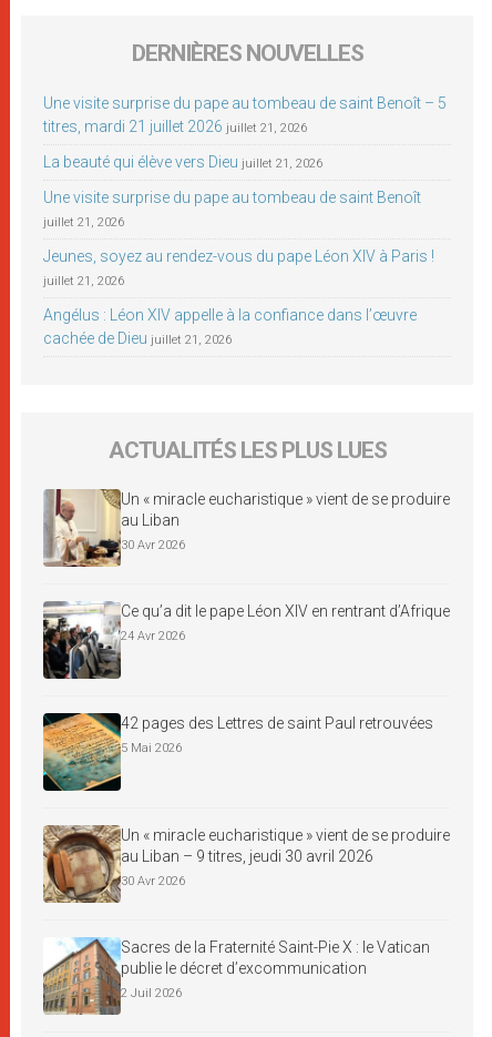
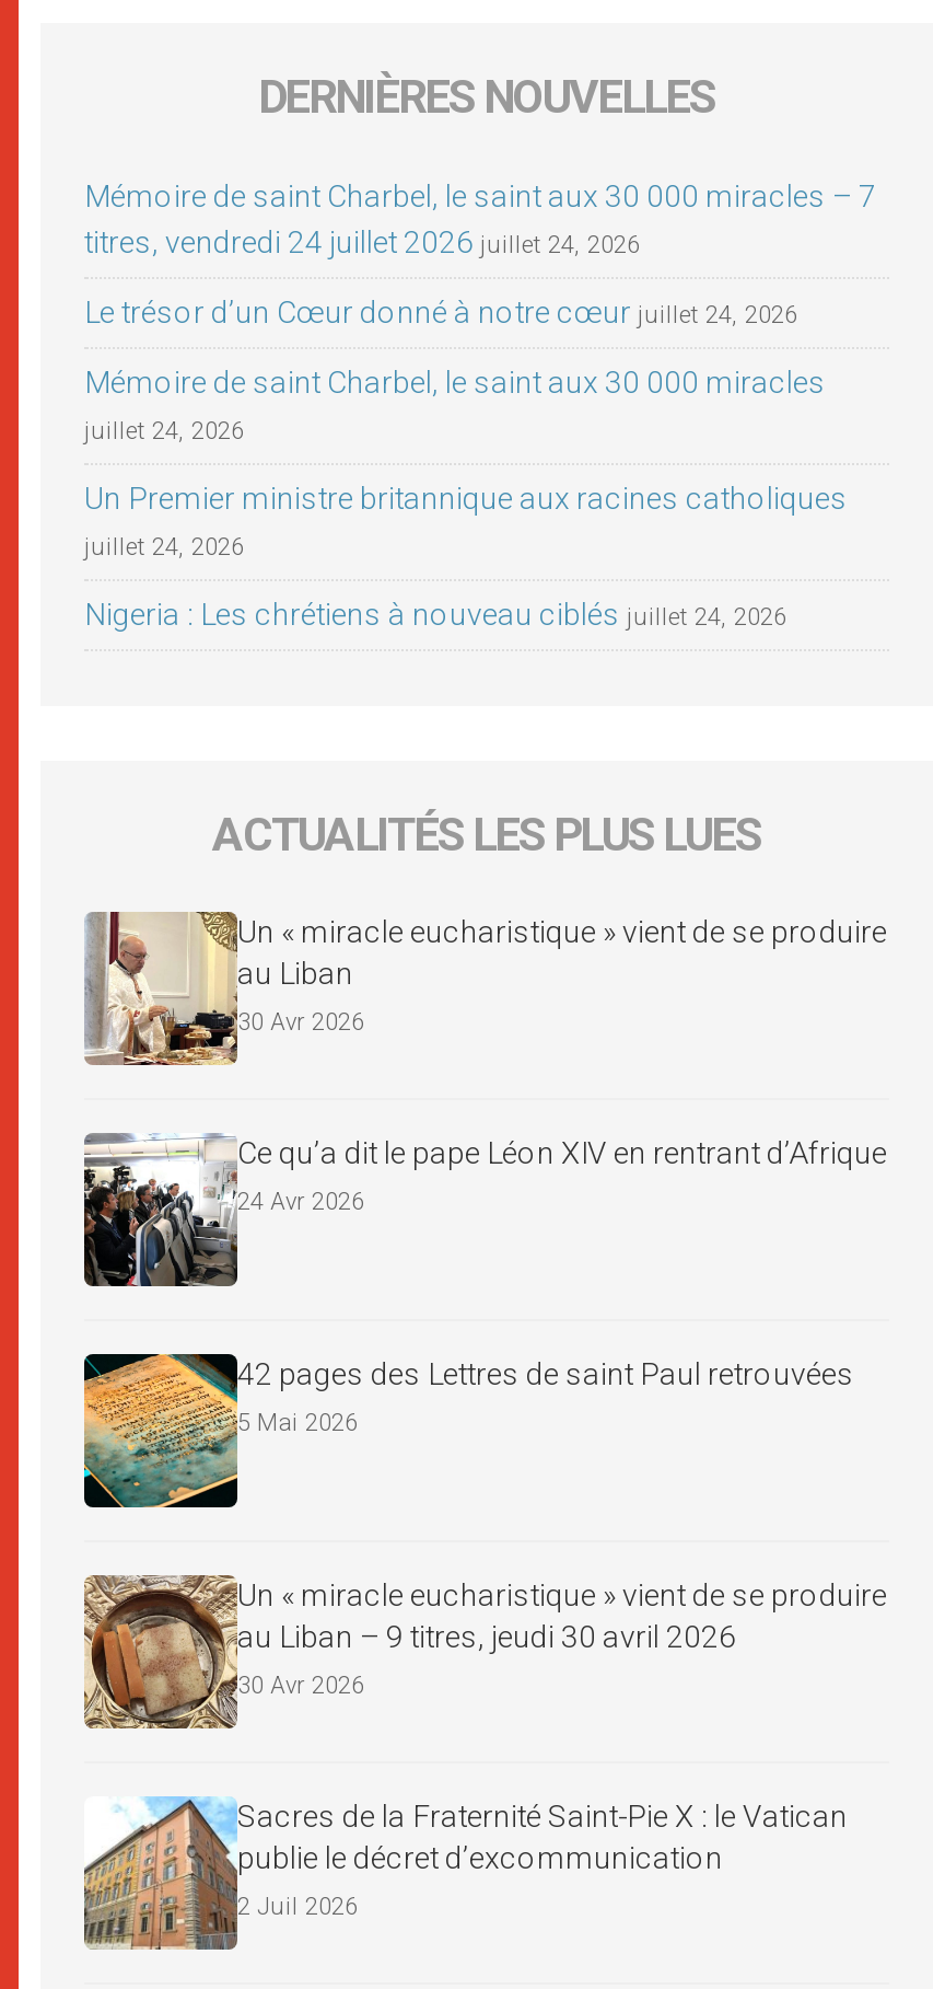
- Une visite surprise du pape au tombeau de saint Benoît – 5
- titres, mardi 21 juillet 2026 juillet 21, 2026
+ Mémoire de saint Charbel, le saint aux 30 000 miracles – 7
+ titres, vendredi 24 juillet 2026 juillet 24, 2026

- La beauté qui élève vers Dieu juillet 21, 2026
+ Le trésor d’un Cœur donné à notre cœur juillet 24, 2026

- Une visite surprise du pape au tombeau de saint Benoît
+ Mémoire de saint Charbel, le saint aux 30 000 miracles

- juillet 21, 2026
+ juillet 24, 2026

- Jeunes, soyez au rendez-vous du pape Léon XIV à Paris !
+ Un Premier ministre britannique aux racines catholiques

- juillet 21, 2026
+ juillet 24, 2026

- Angélus : Léon XIV appelle à la confiance dans l’œuvre
- cachée de Dieu juillet 21, 2026
+ Nigeria : Les chrétiens à nouveau ciblés juillet 24, 2026
